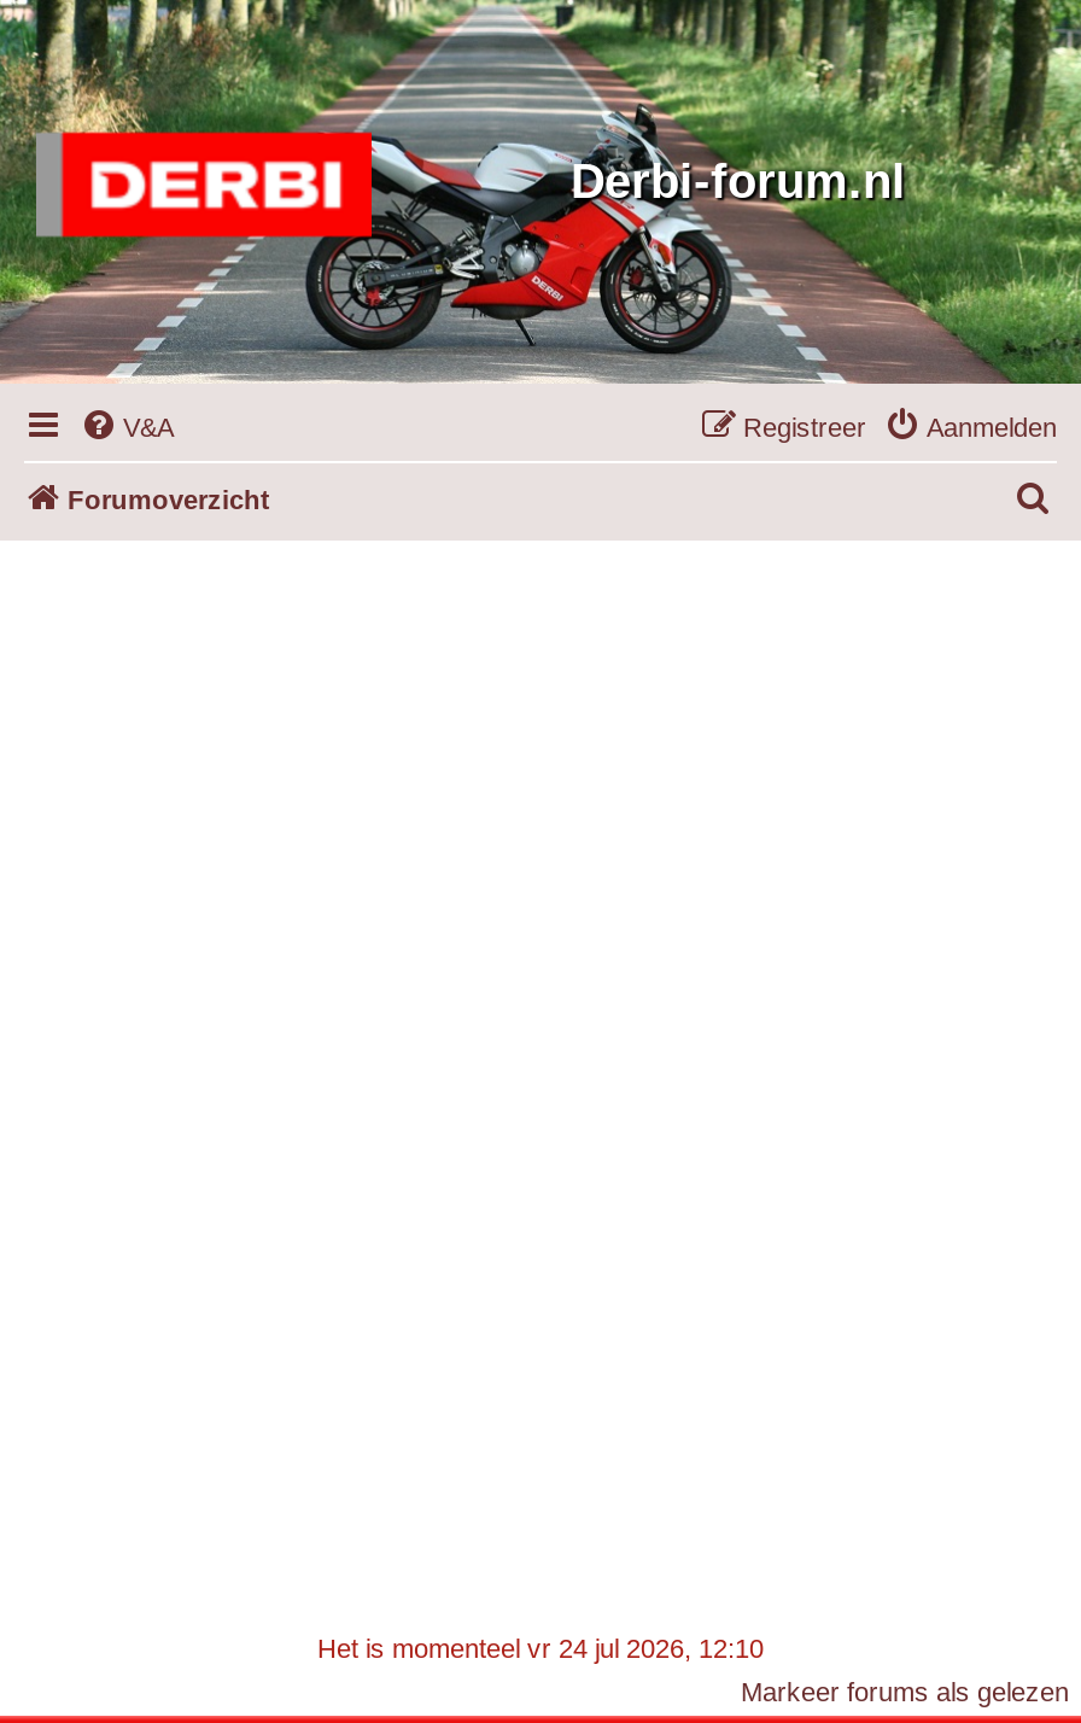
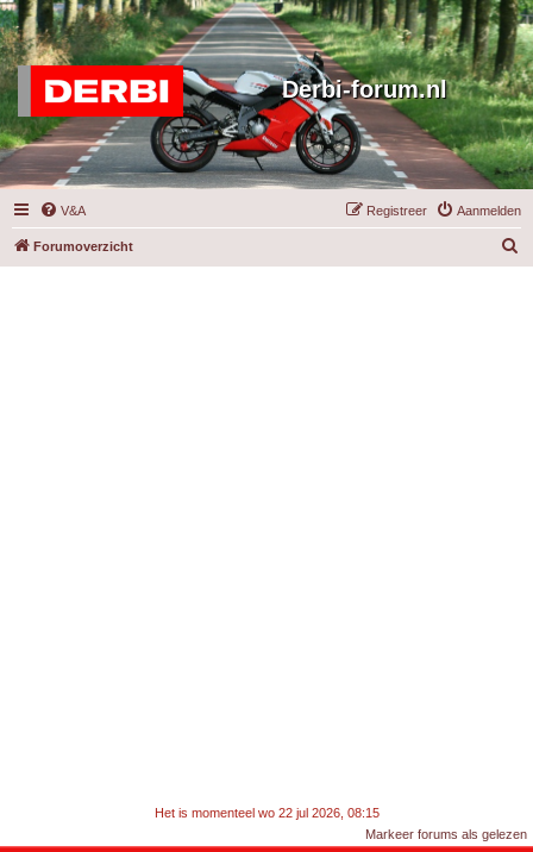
- Het is momenteel vr 24 jul 2026, 12:10
+ Het is momenteel wo 22 jul 2026, 08:15
